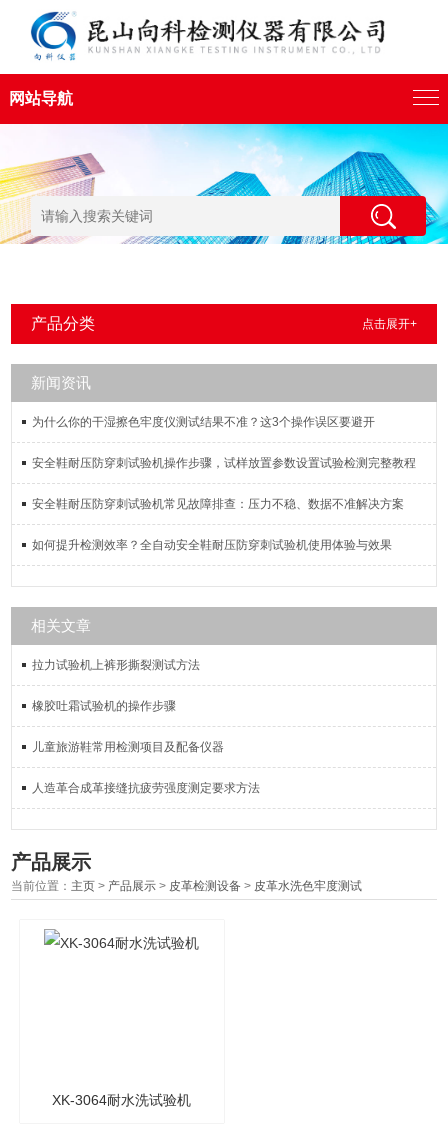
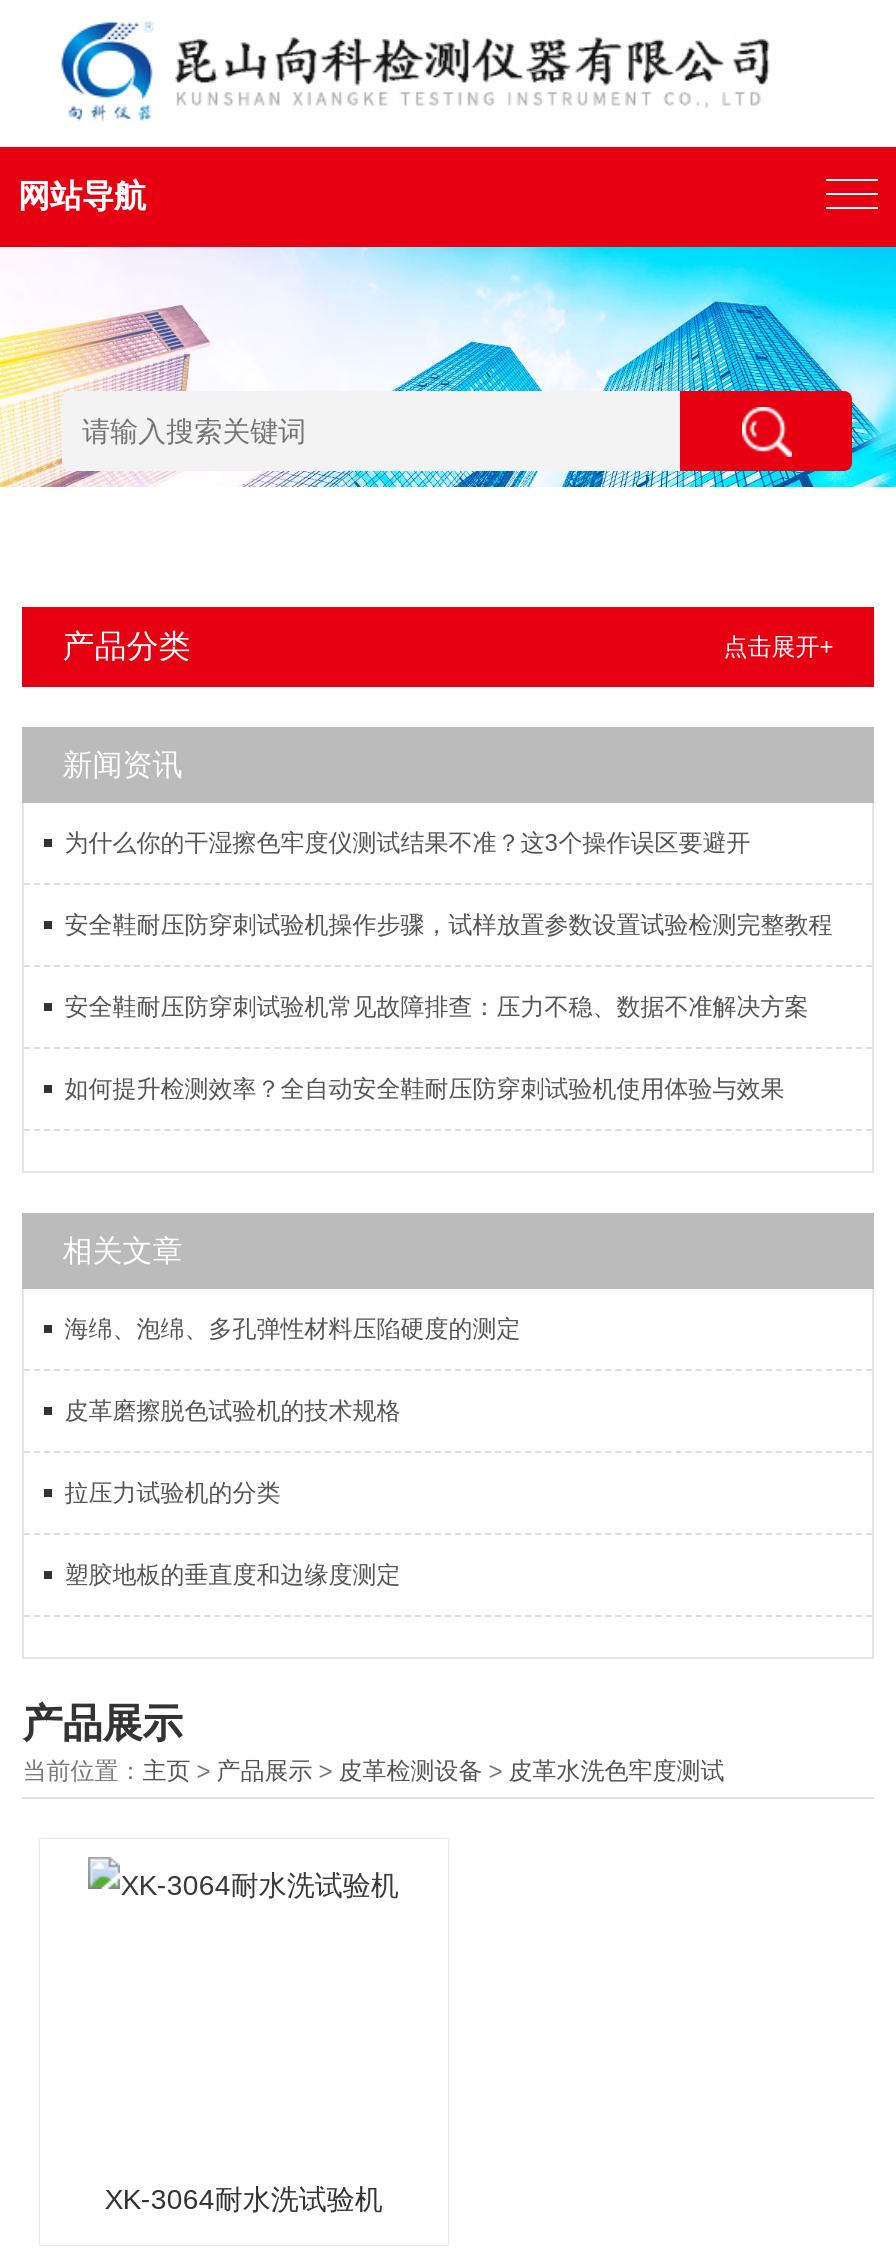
- 拉力试验机上裤形撕裂测试方法
+ 海绵、泡绵、多孔弹性材料压陷硬度的测定

- 橡胶吐霜试验机的操作步骤
+ 皮革磨擦脱色试验机的技术规格

- 儿童旅游鞋常用检测项目及配备仪器
+ 拉压力试验机的分类

- 人造革合成革接缝抗疲劳强度测定要求方法
+ 塑胶地板的垂直度和边缘度测定
